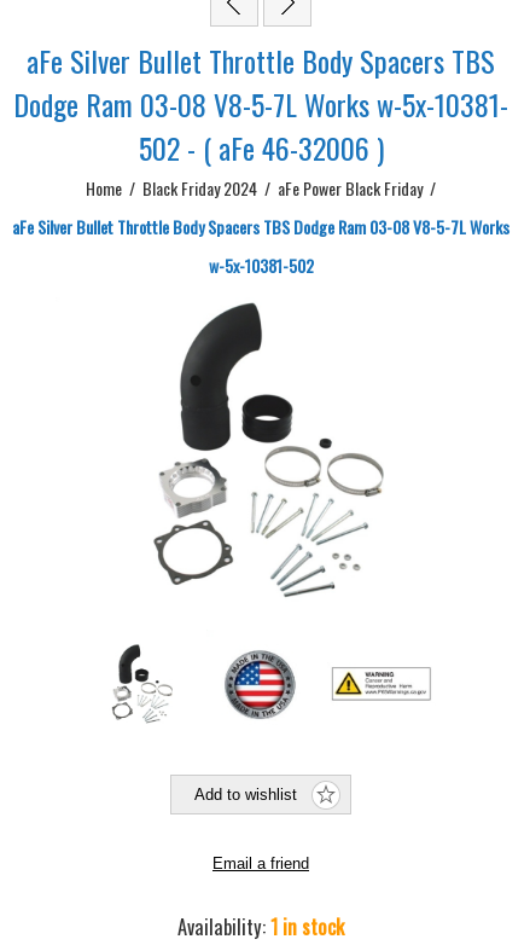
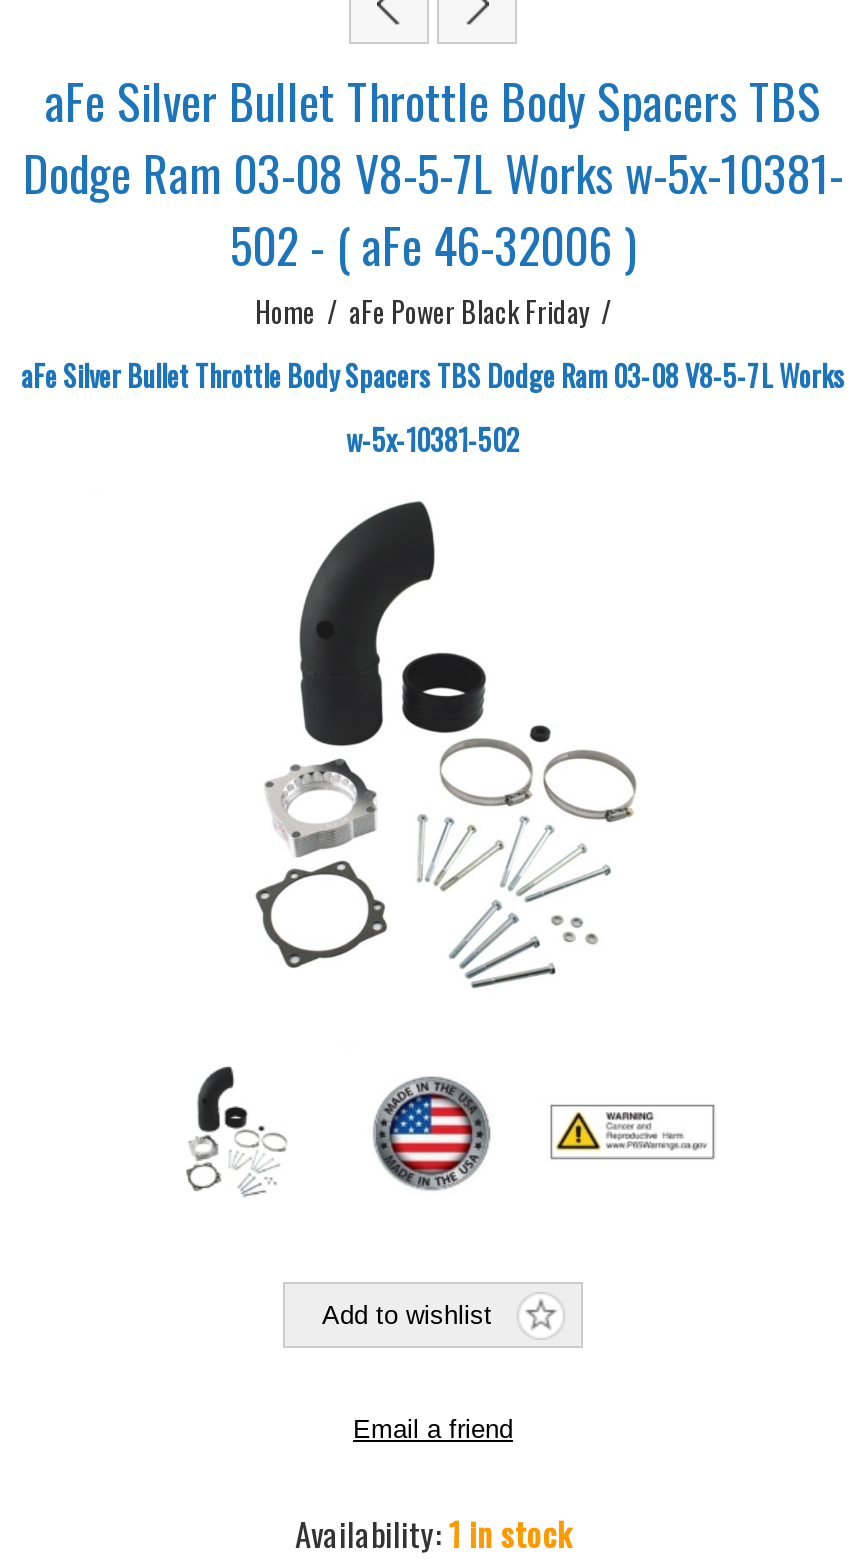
- Home / Black Friday 2024 / aFe Power Black Friday /
+ Home / aFe Power Black Friday /
